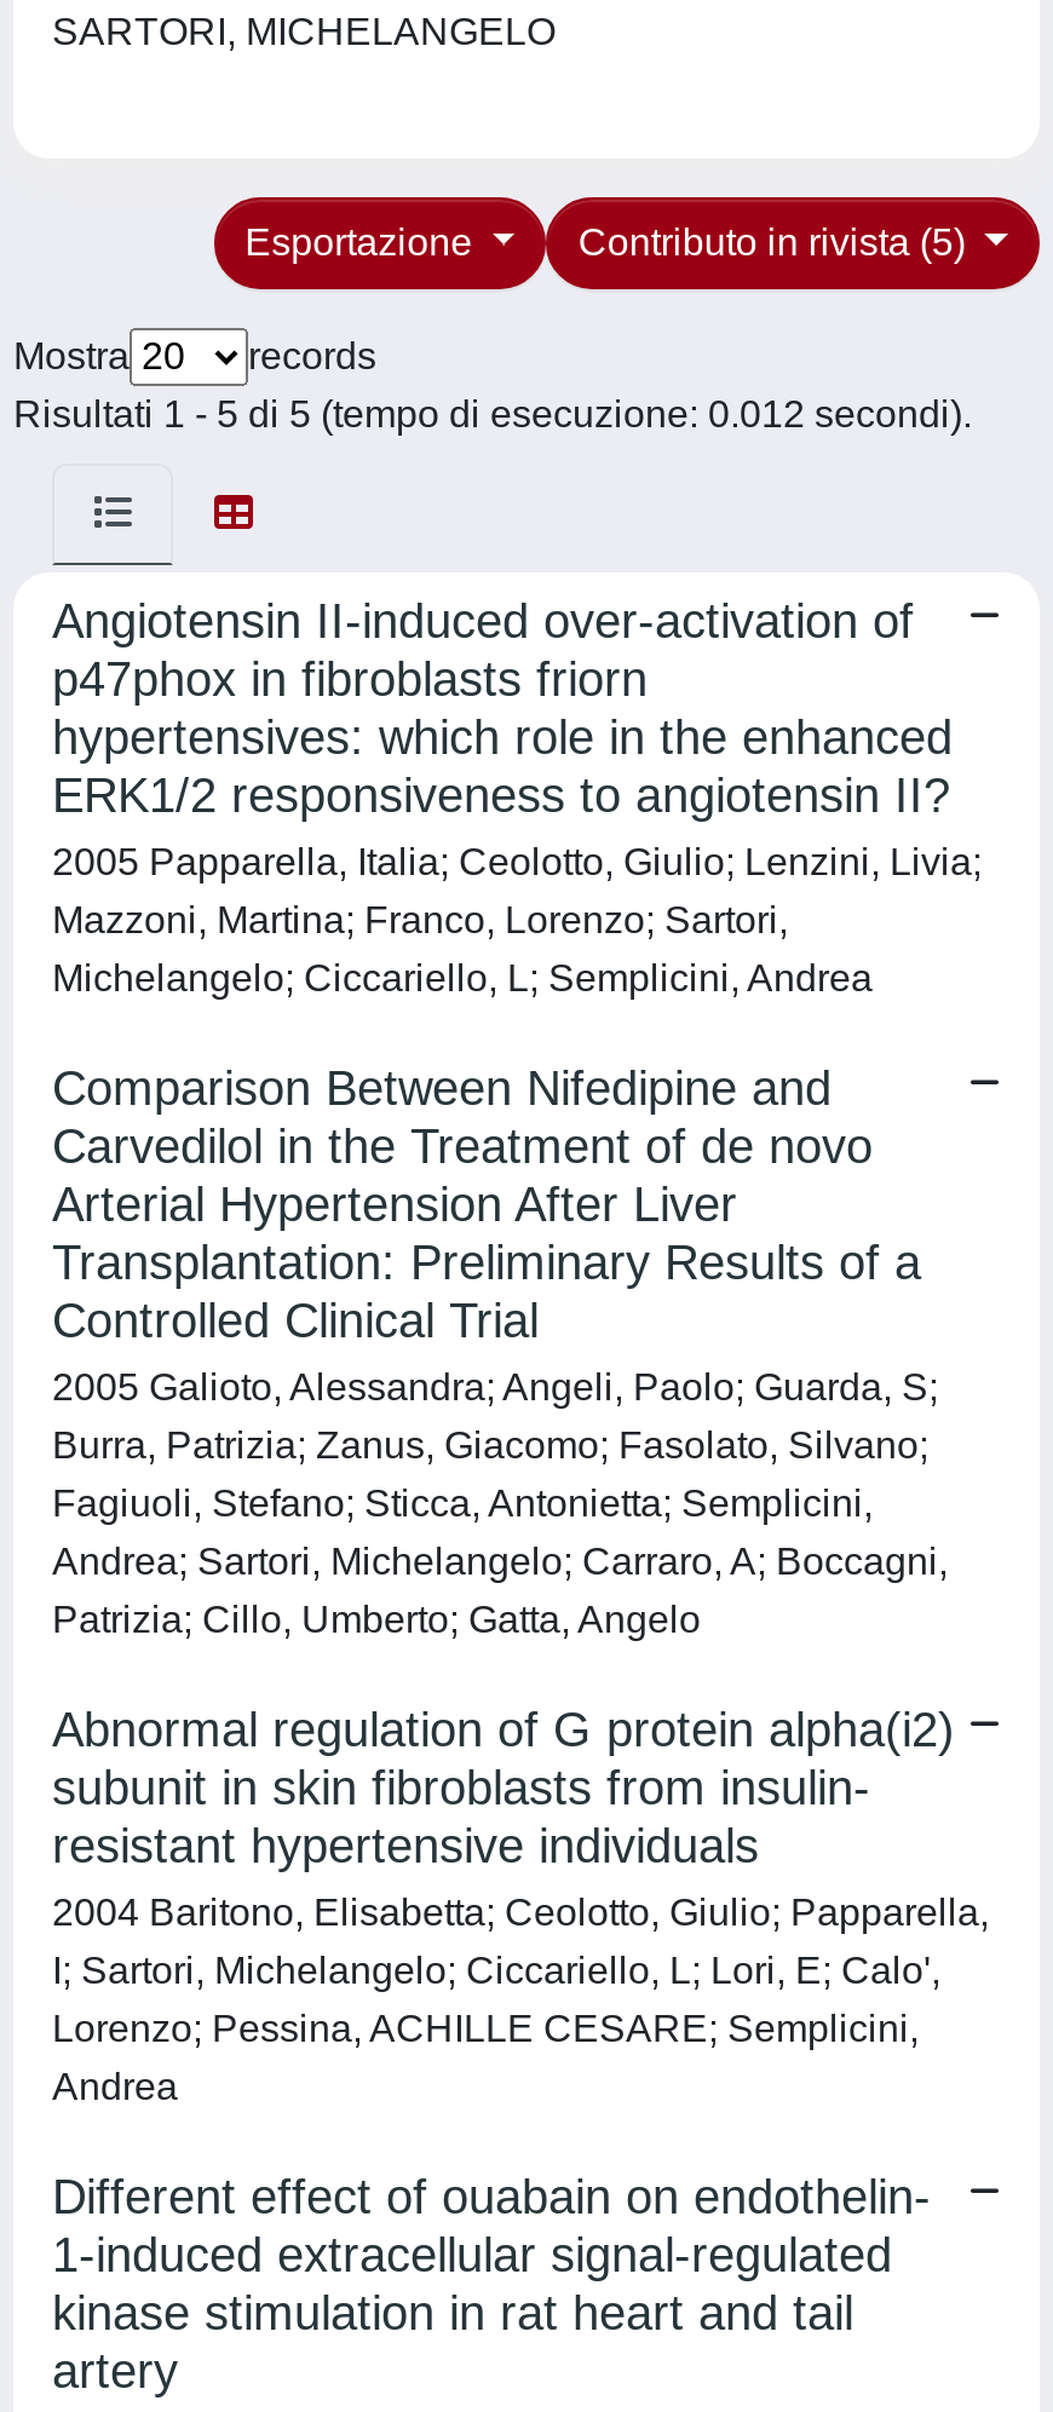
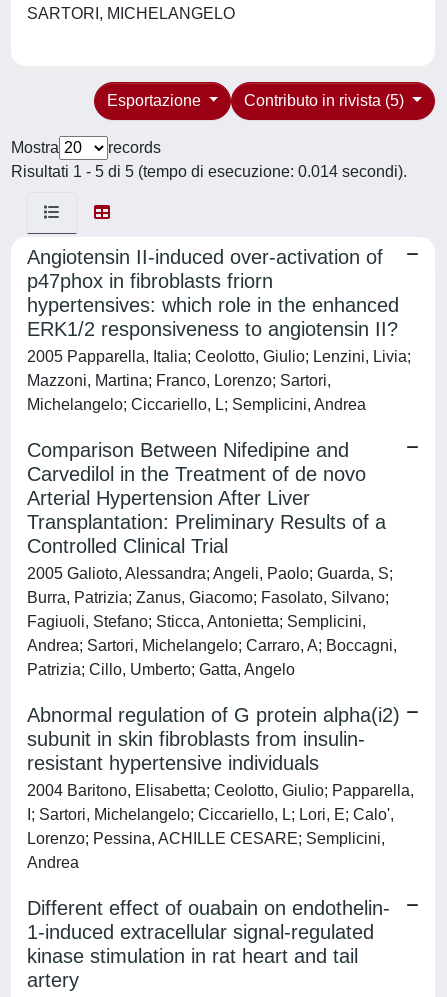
- Risultati 1 - 5 di 5 (tempo di esecuzione: 0.012 secondi).
+ Risultati 1 - 5 di 5 (tempo di esecuzione: 0.014 secondi).
